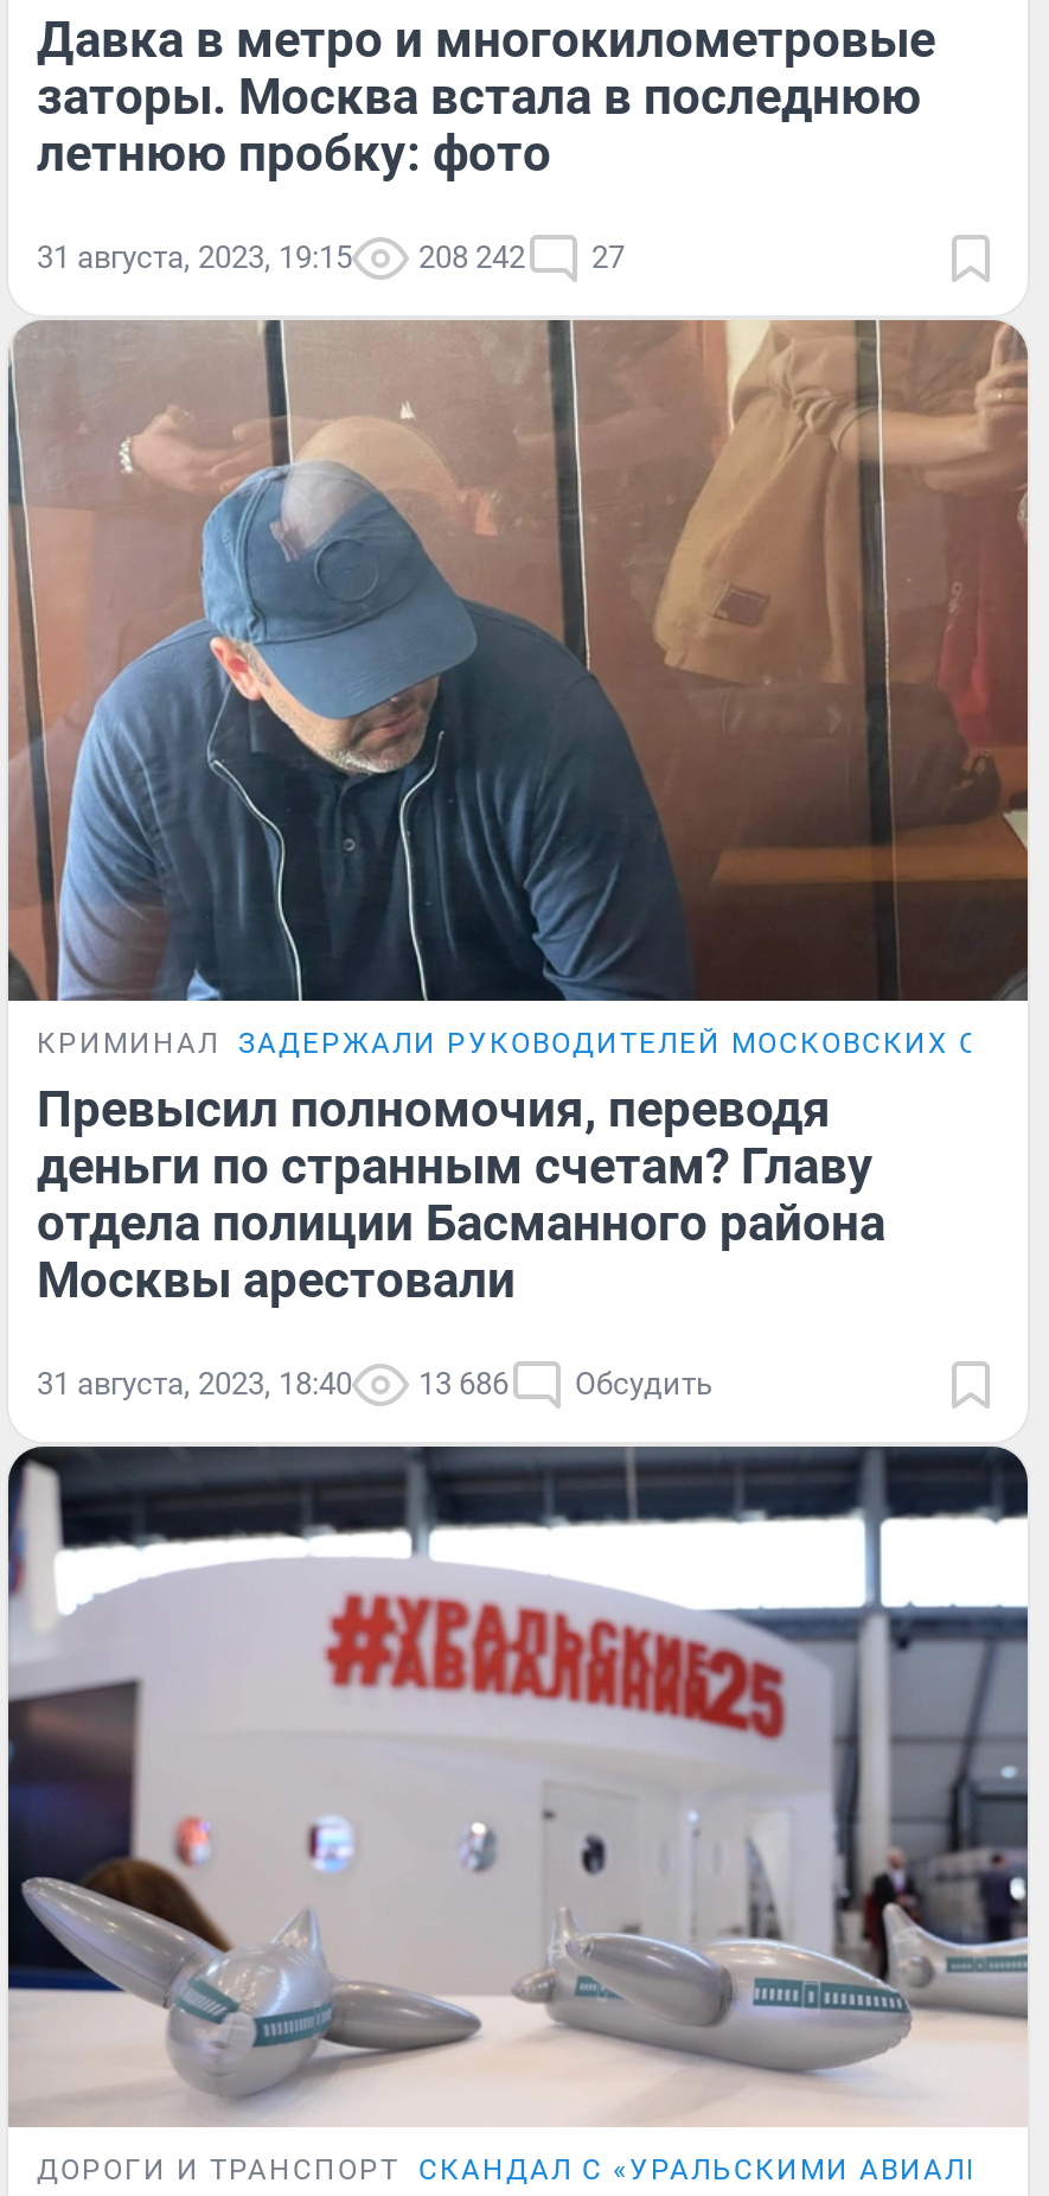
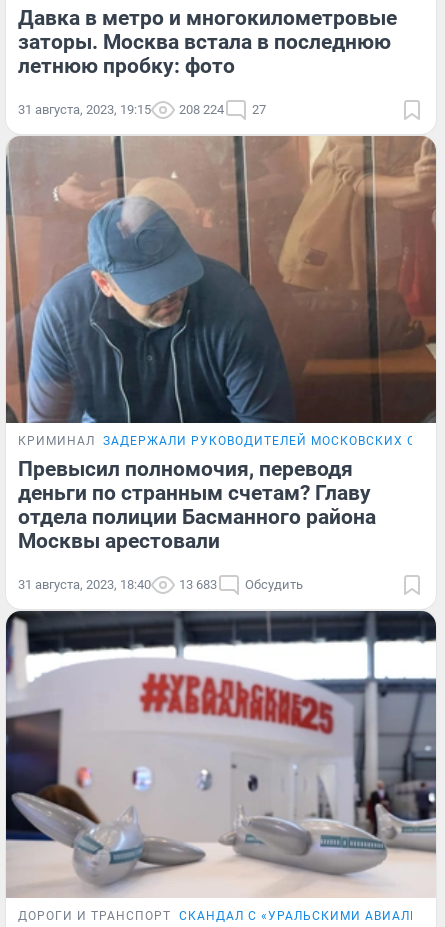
- 31 августа, 2023, 19:15 208 242 27
+ 31 августа, 2023, 19:15 208 224 27

- 31 августа, 2023, 18:40 13 686 Обсудить
+ 31 августа, 2023, 18:40 13 683 Обсудить
